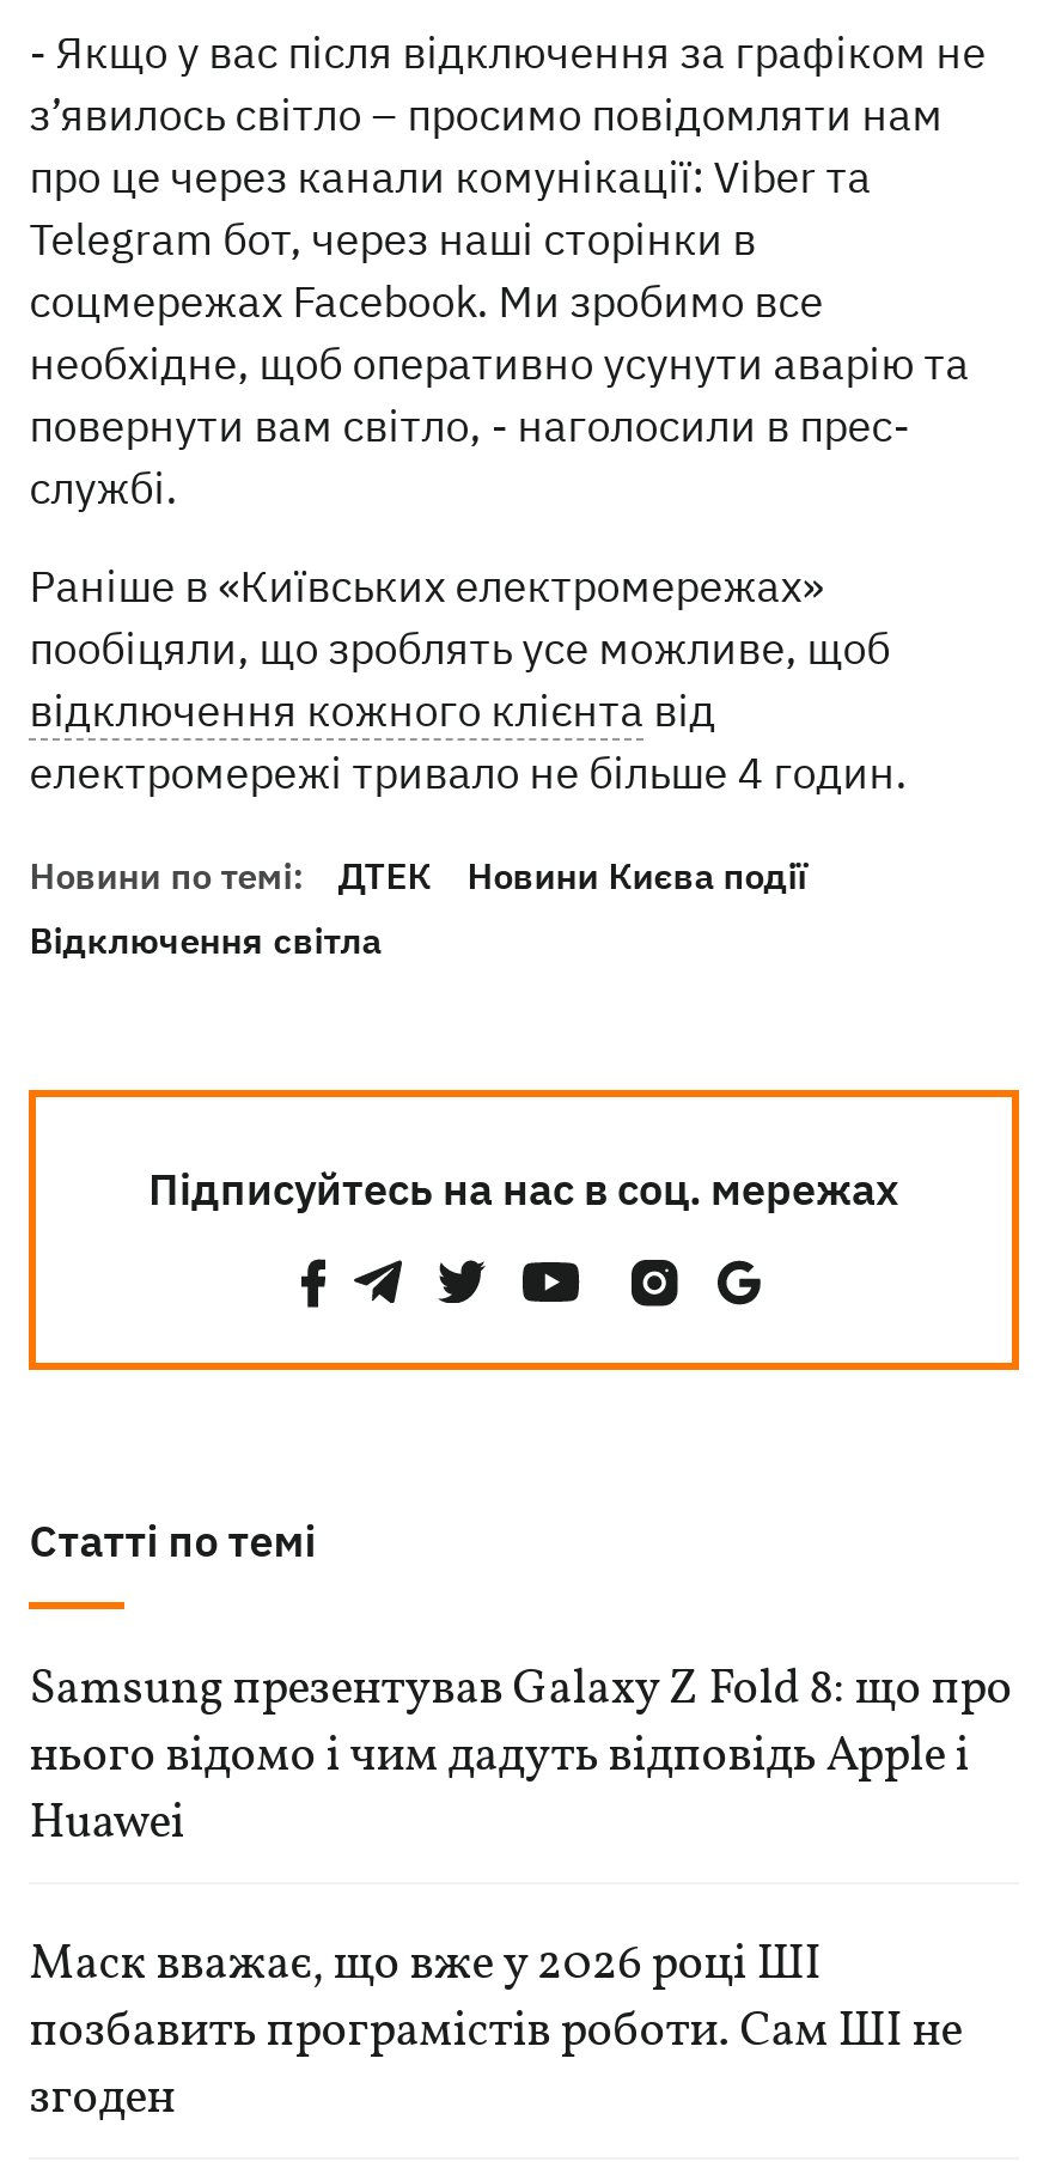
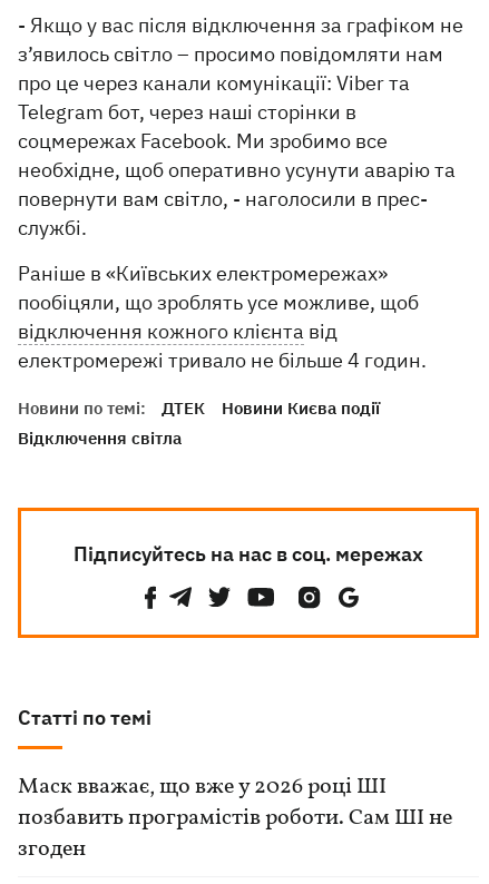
- Samsung презентував Galaxy Z Fold 8: що про
- нього відомо і чим дадуть відповідь Apple і
- Huawei
